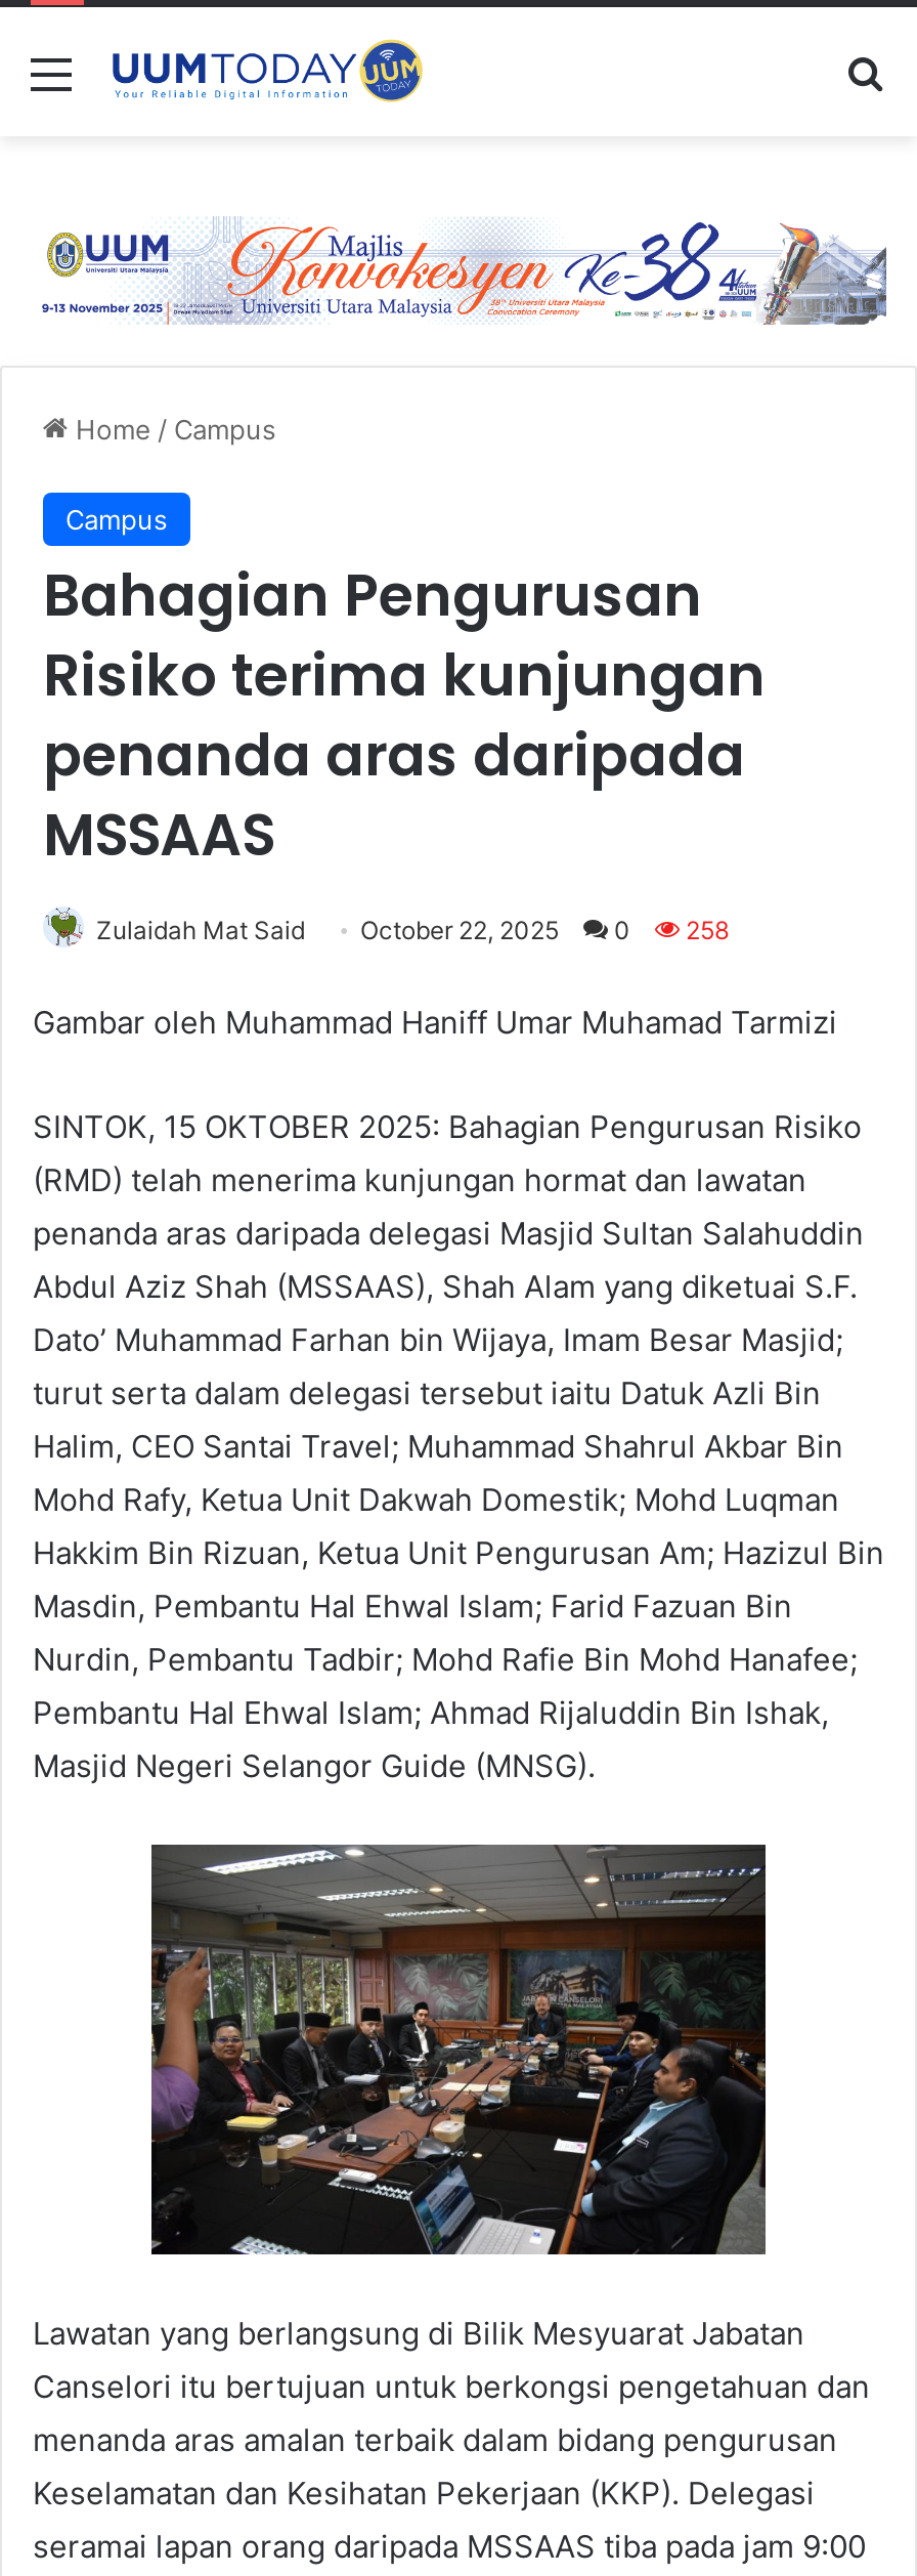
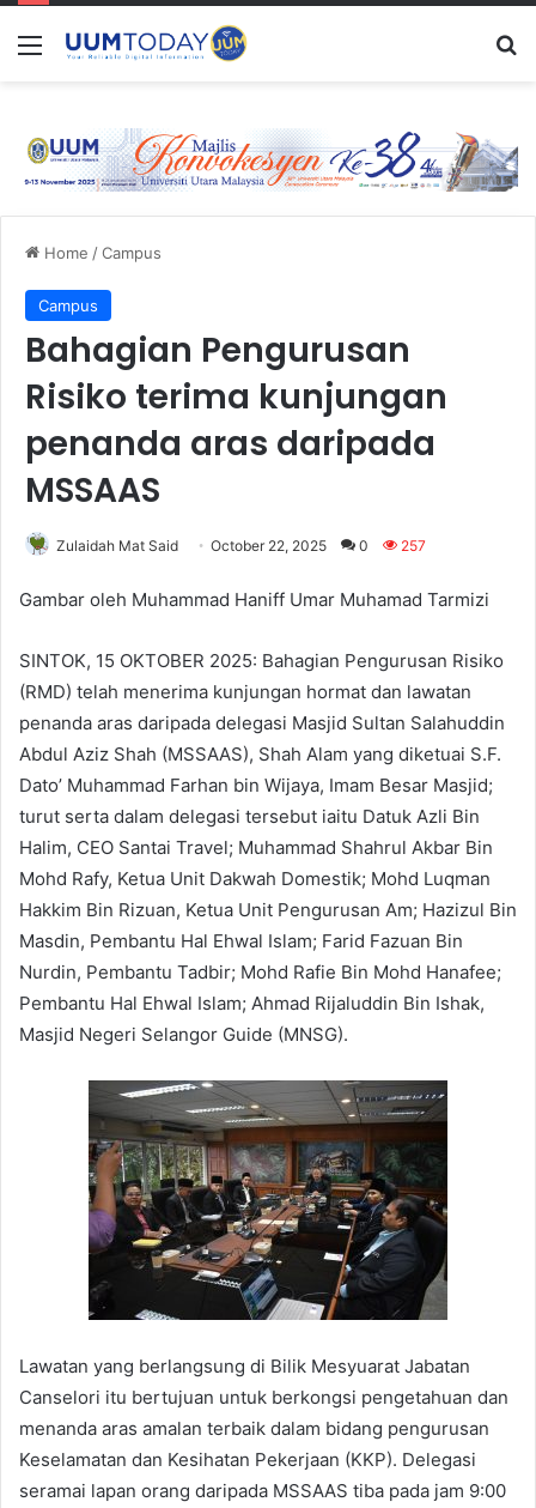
- Zulaidah Mat Said October 22, 2025 0 258
+ Zulaidah Mat Said October 22, 2025 0 257
